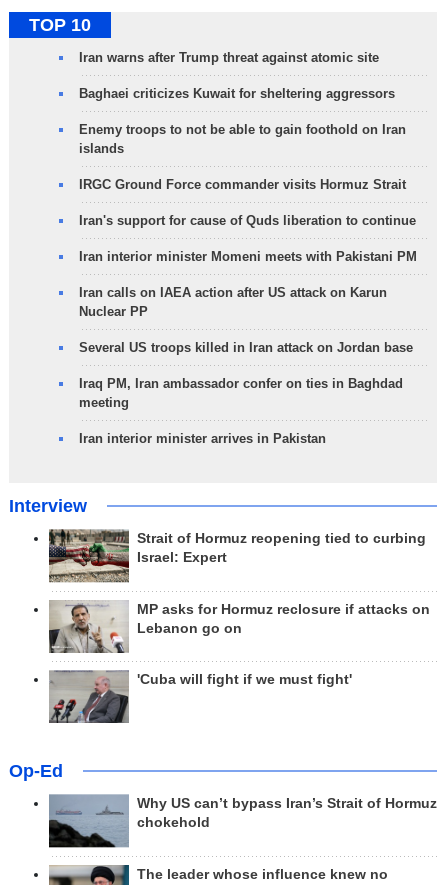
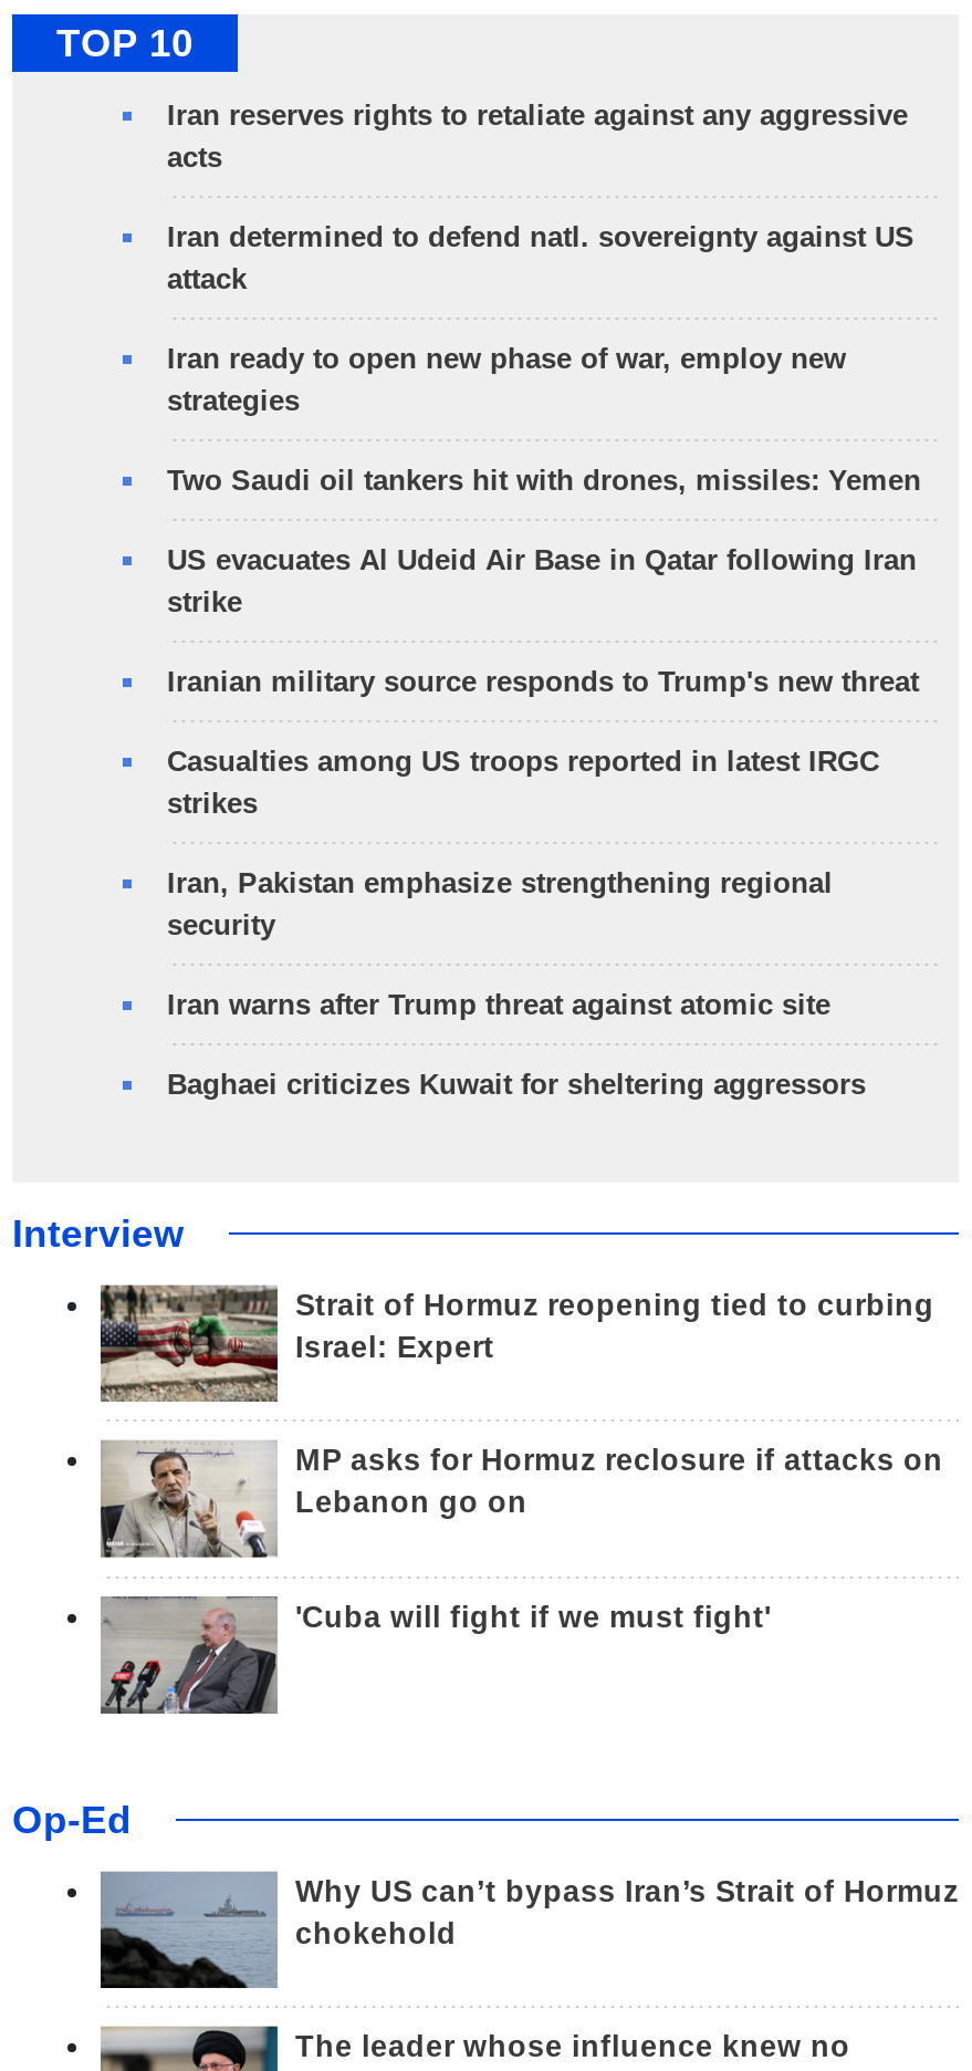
+ Iran reserves rights to retaliate against any aggressive
+ acts
+ Iran determined to defend natl. sovereignty against US
+ attack
+ Iran ready to open new phase of war, employ new
+ strategies
+ Two Saudi oil tankers hit with drones, missiles: Yemen
+ US evacuates Al Udeid Air Base in Qatar following Iran
+ strike
+ Iranian military source responds to Trump's new threat
+ Casualties among US troops reported in latest IRGC
+ strikes
+ Iran, Pakistan emphasize strengthening regional
+ security

moved down: Iran warns after Trump threat against atomic site | Baghaei criticizes Kuwait for sheltering aggressors

- Enemy troops to not be able to gain foothold on Iran
- islands
- IRGC Ground Force commander visits Hormuz Strait
- Iran's support for cause of Quds liberation to continue
- Iran interior minister Momeni meets with Pakistani PM
- Iran calls on IAEA action after US attack on Karun
- Nuclear PP
- Several US troops killed in Iran attack on Jordan base
- Iraq PM, Iran ambassador confer on ties in Baghdad
- meeting
- Iran interior minister arrives in Pakistan
